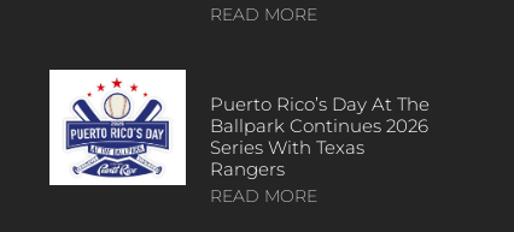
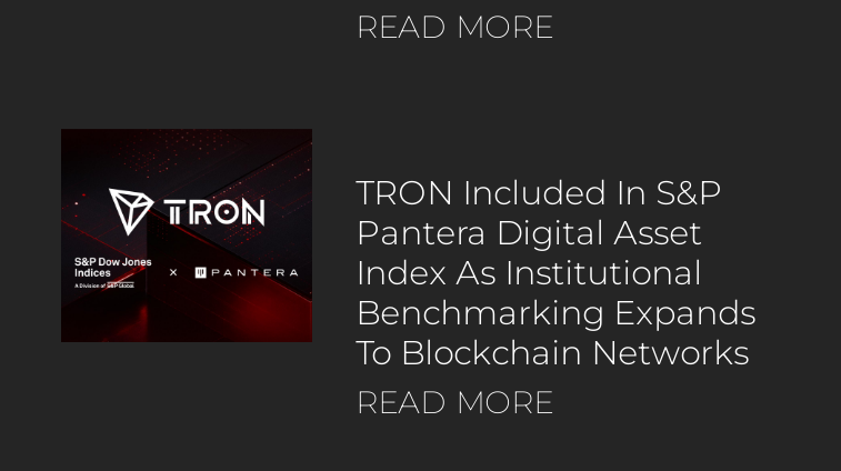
- [image]
- Puerto Rico’s Day At The
- Ballpark Continues 2026
- Series With Texas
- Rangers
+ [image]
+ TRON Included In S&P
+ Pantera Digital Asset
+ Index As Institutional
+ Benchmarking Expands
+ To Blockchain Networks
